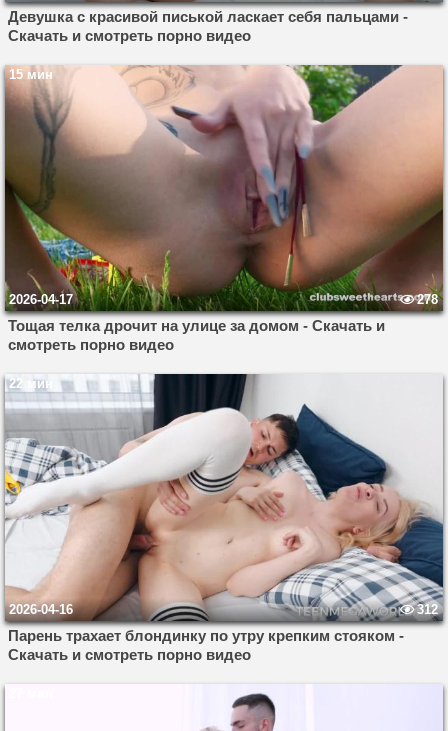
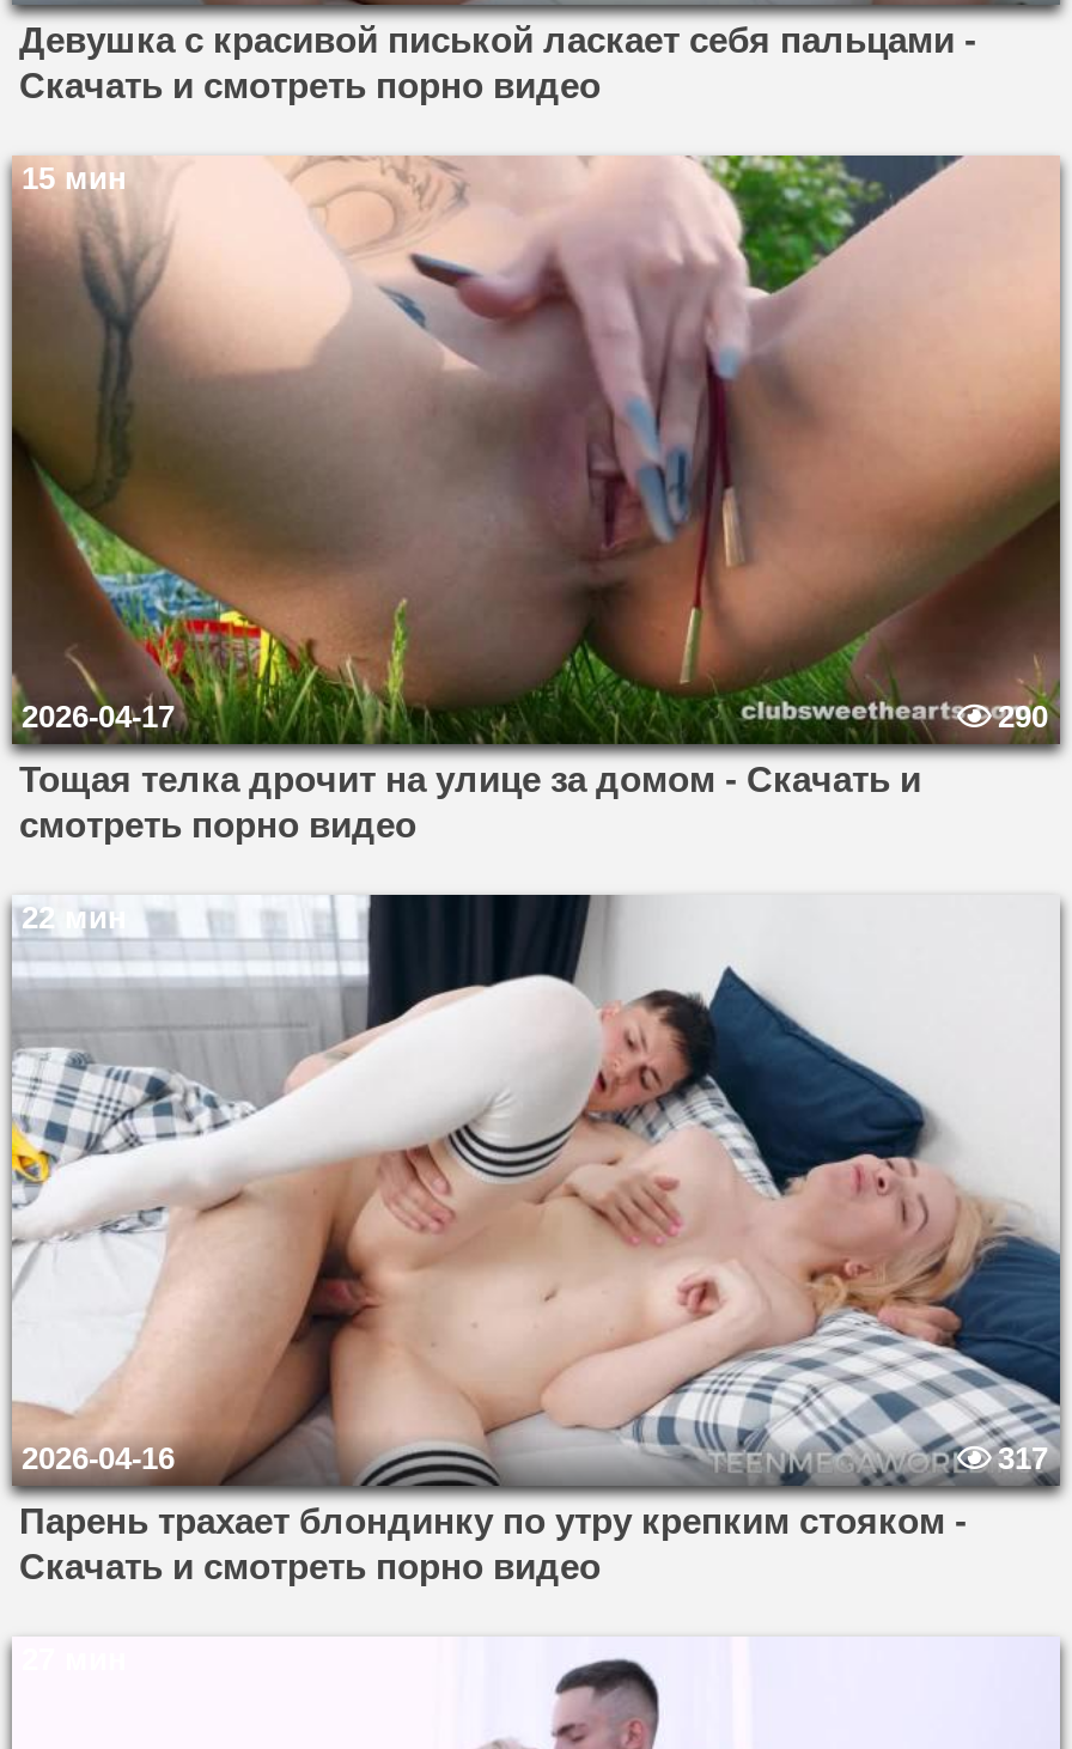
- 278
+ 290

- 312
+ 317
